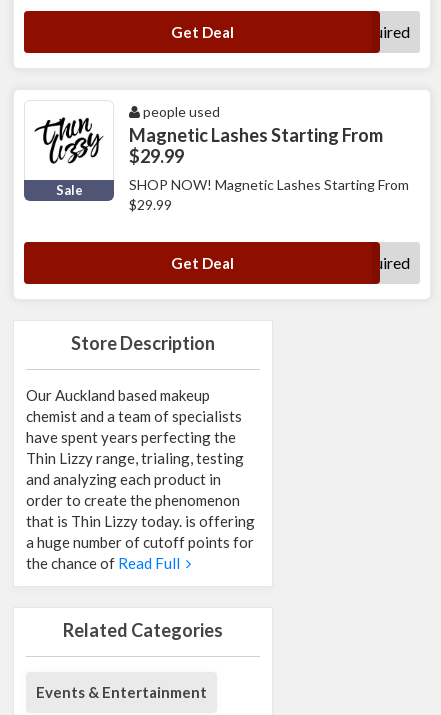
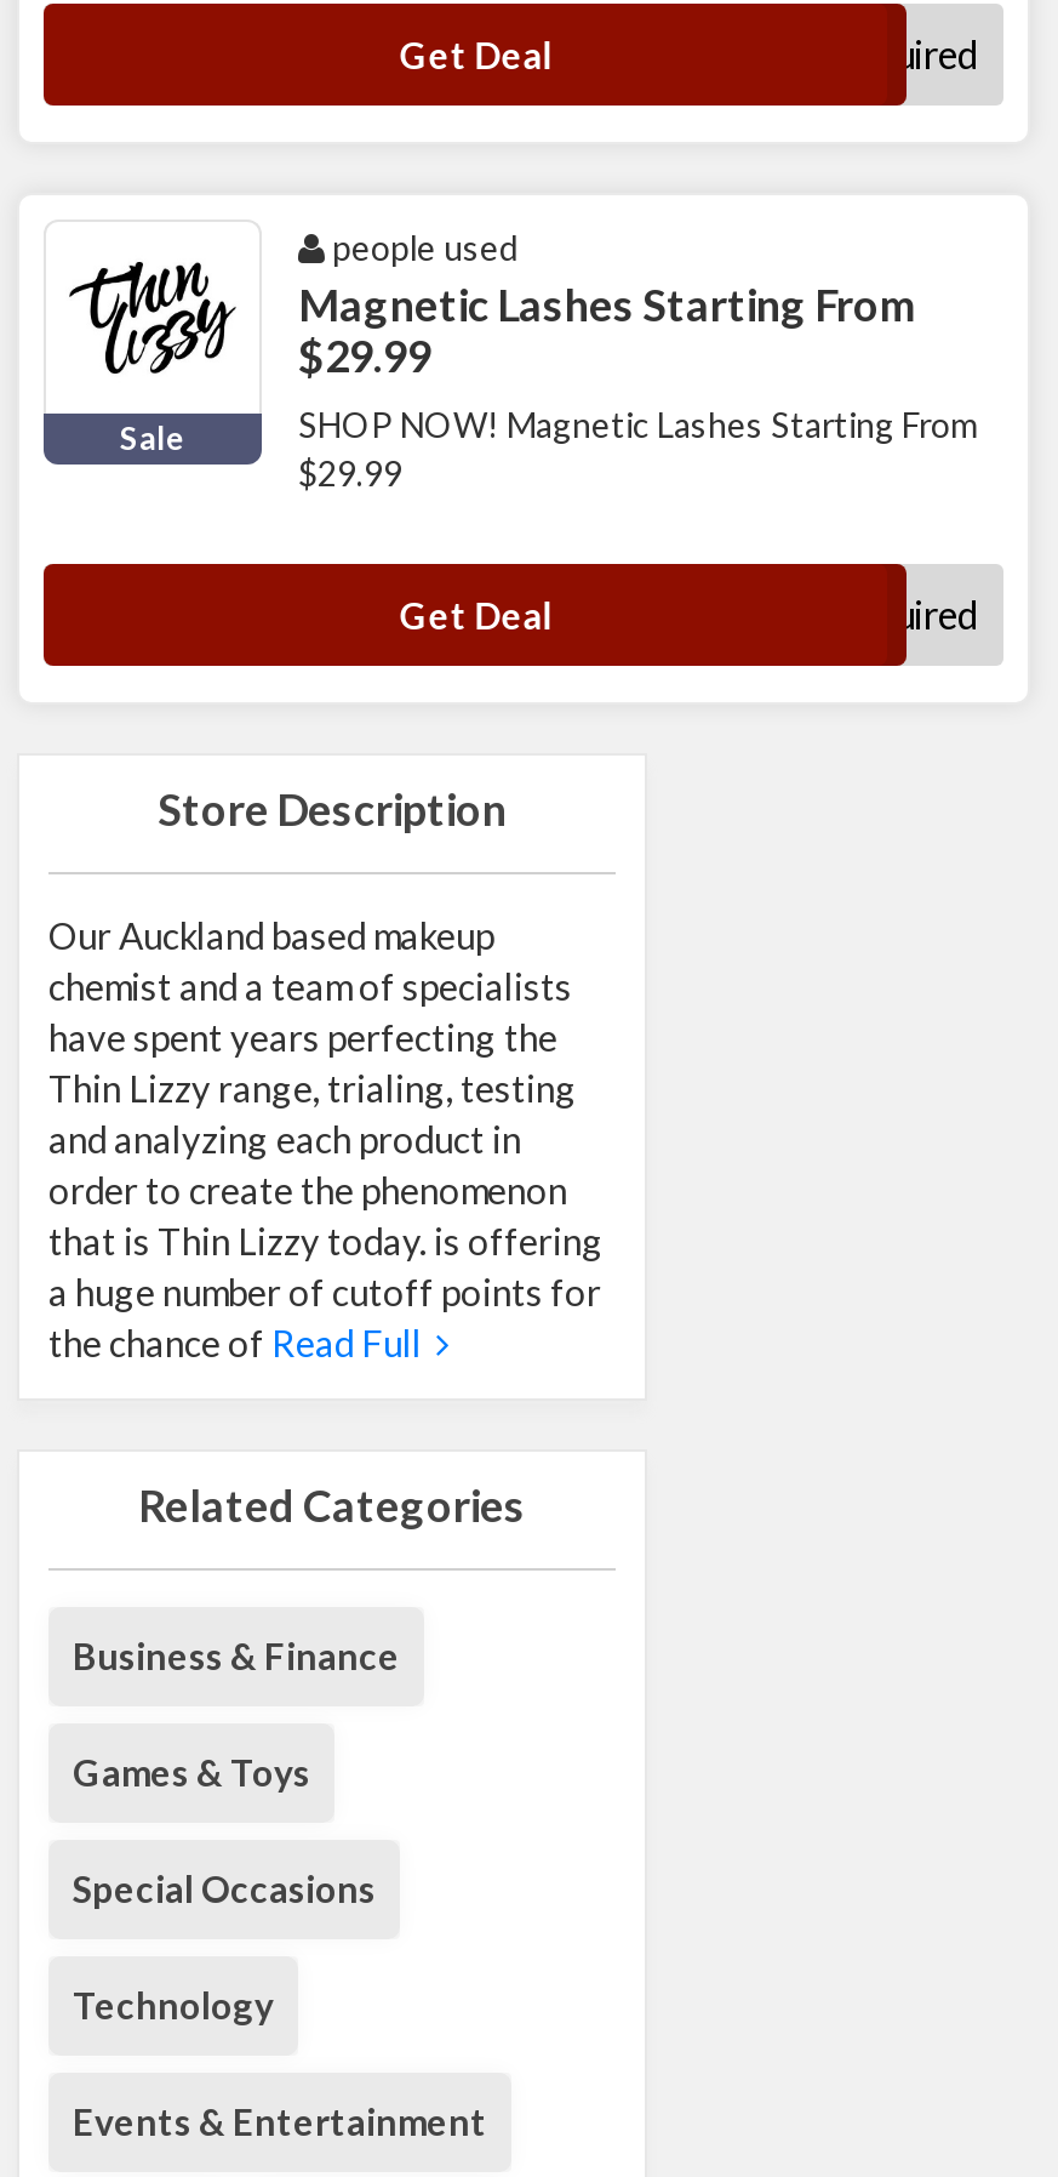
+ Business & Finance
+ Games & Toys
+ Special Occasions
+ Technology
